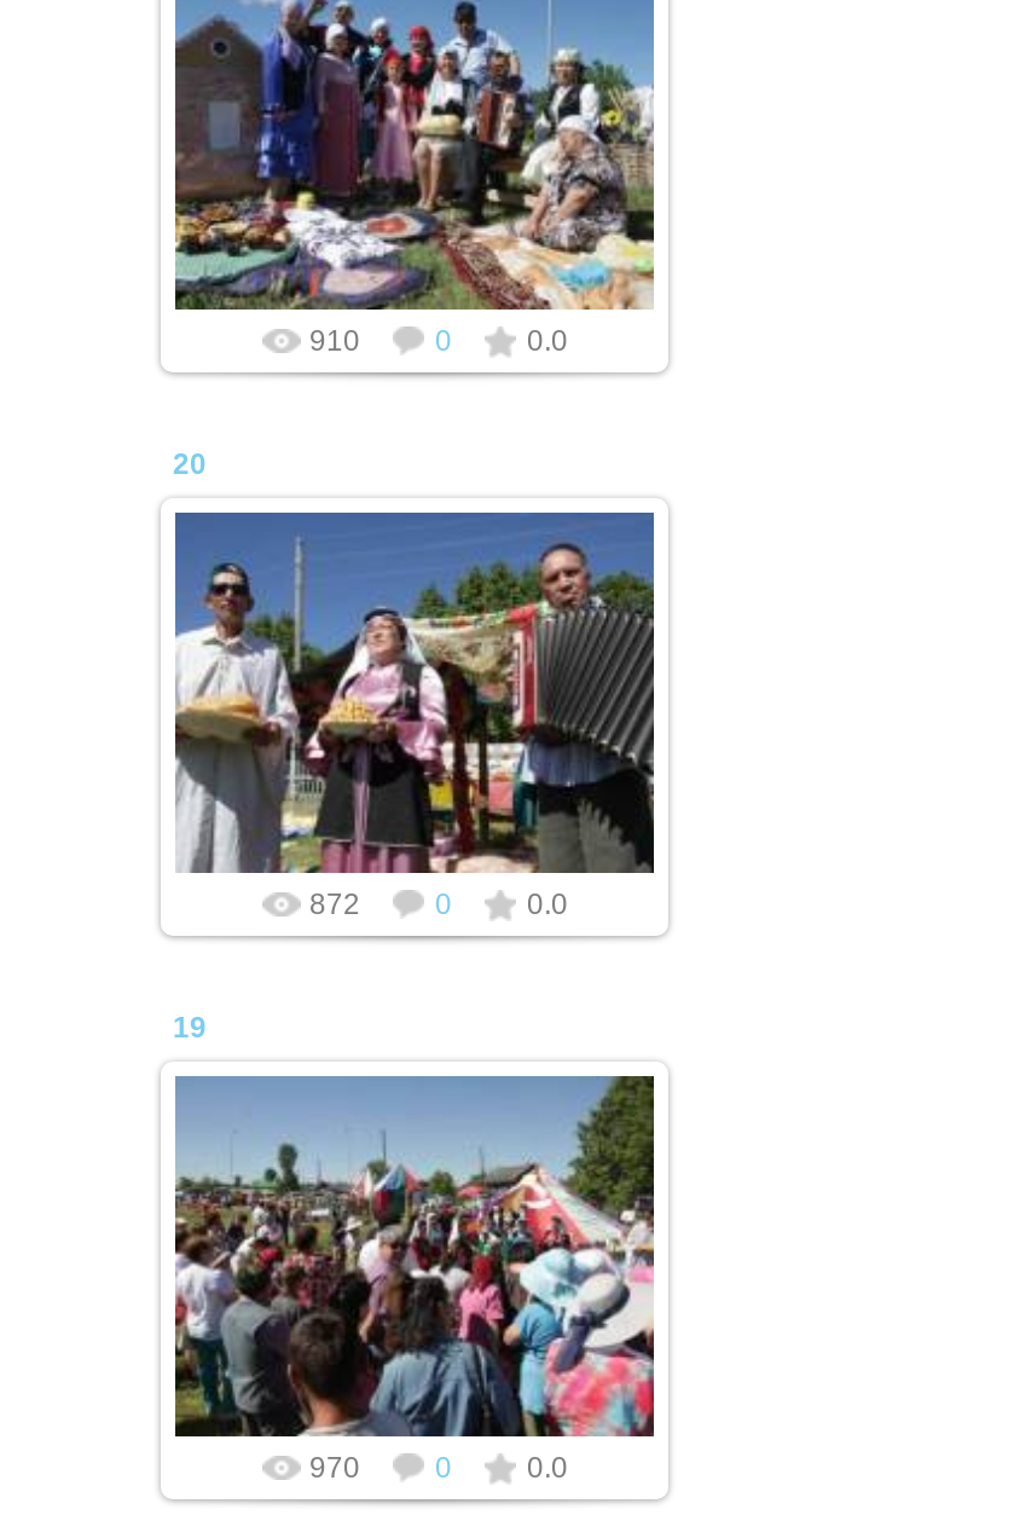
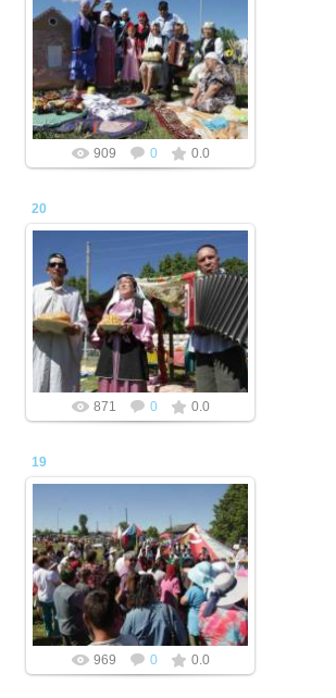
- 910
+ 909

- 872
+ 871

- 970
+ 969
